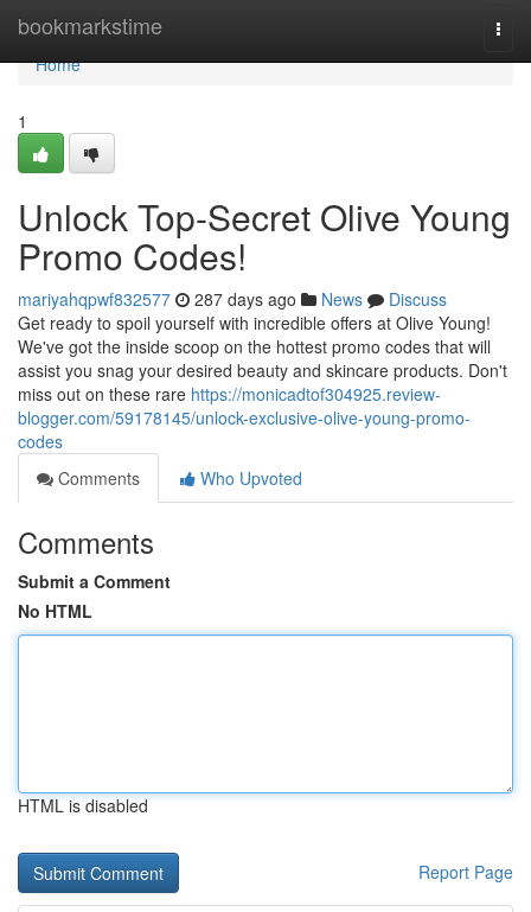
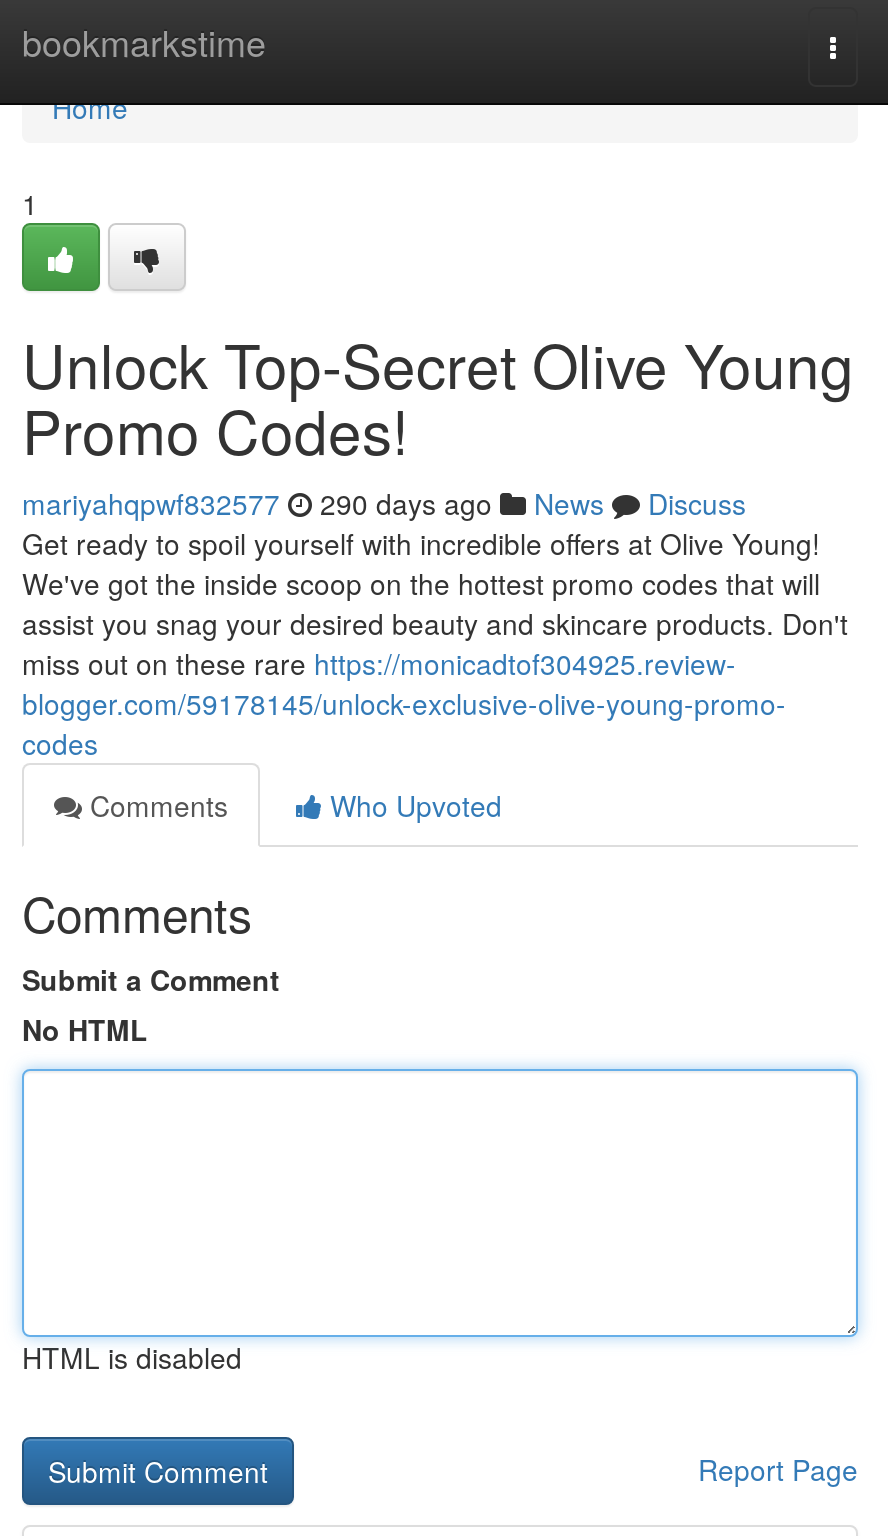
- mariyahqpwf832577 287 days ago News Discuss
+ mariyahqpwf832577 290 days ago News Discuss
